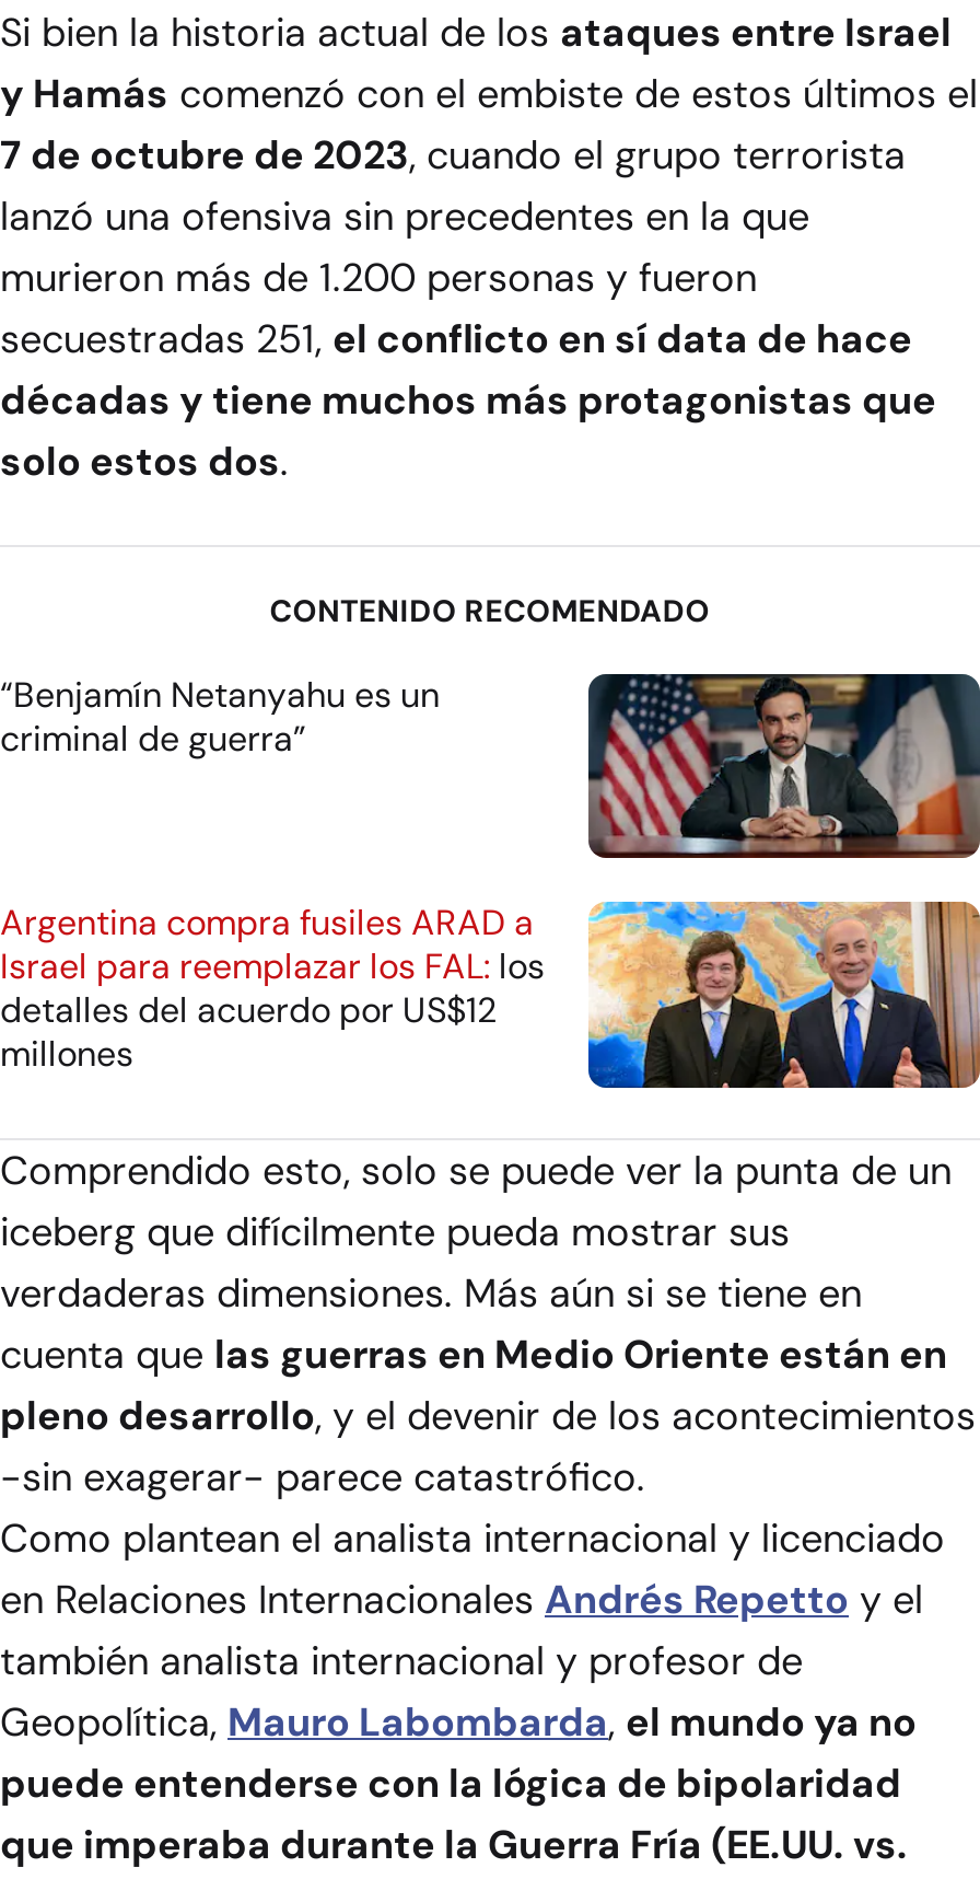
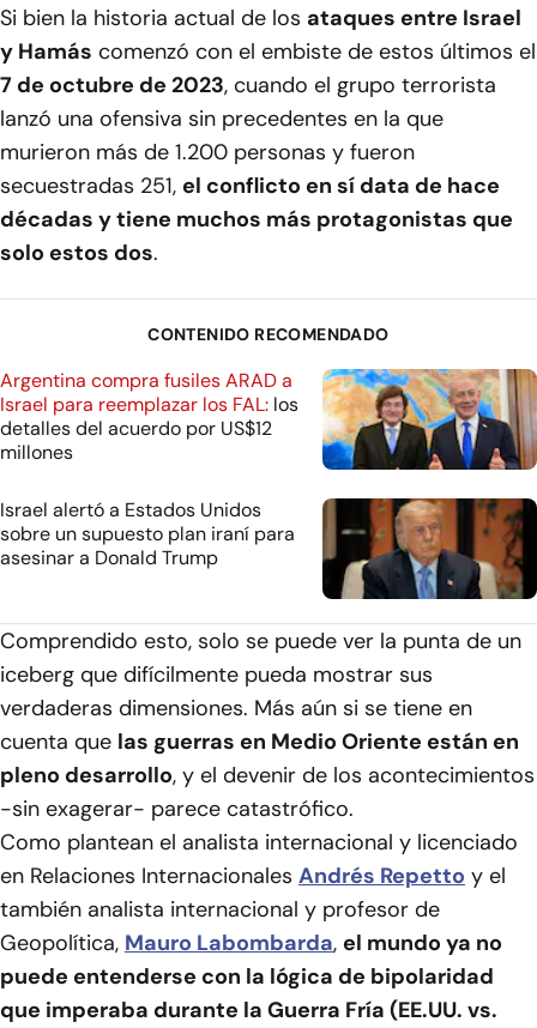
- “Benjamín Netanyahu es un
- criminal de guerra”

- [image]

moved up: [image] | Argentina compra fusiles ARAD a | Israel para reemplazar los FAL: los | detalles del acuerdo por US$12 | millones

+ [image]
+ Israel alertó a Estados Unidos
+ sobre un supuesto plan iraní para
+ asesinar a Donald Trump
